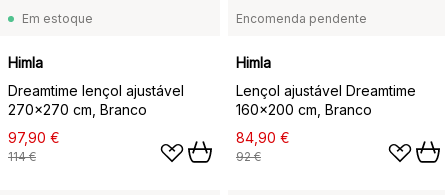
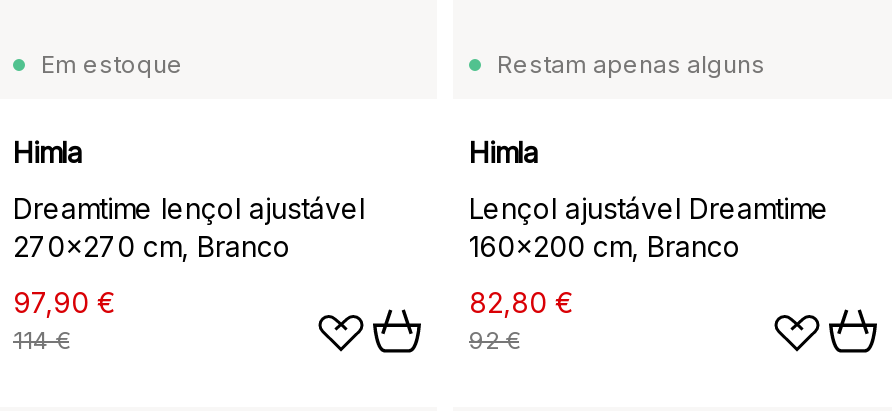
- Encomenda pendente
+ Restam apenas alguns

- 84,90 €
+ 82,80 €
